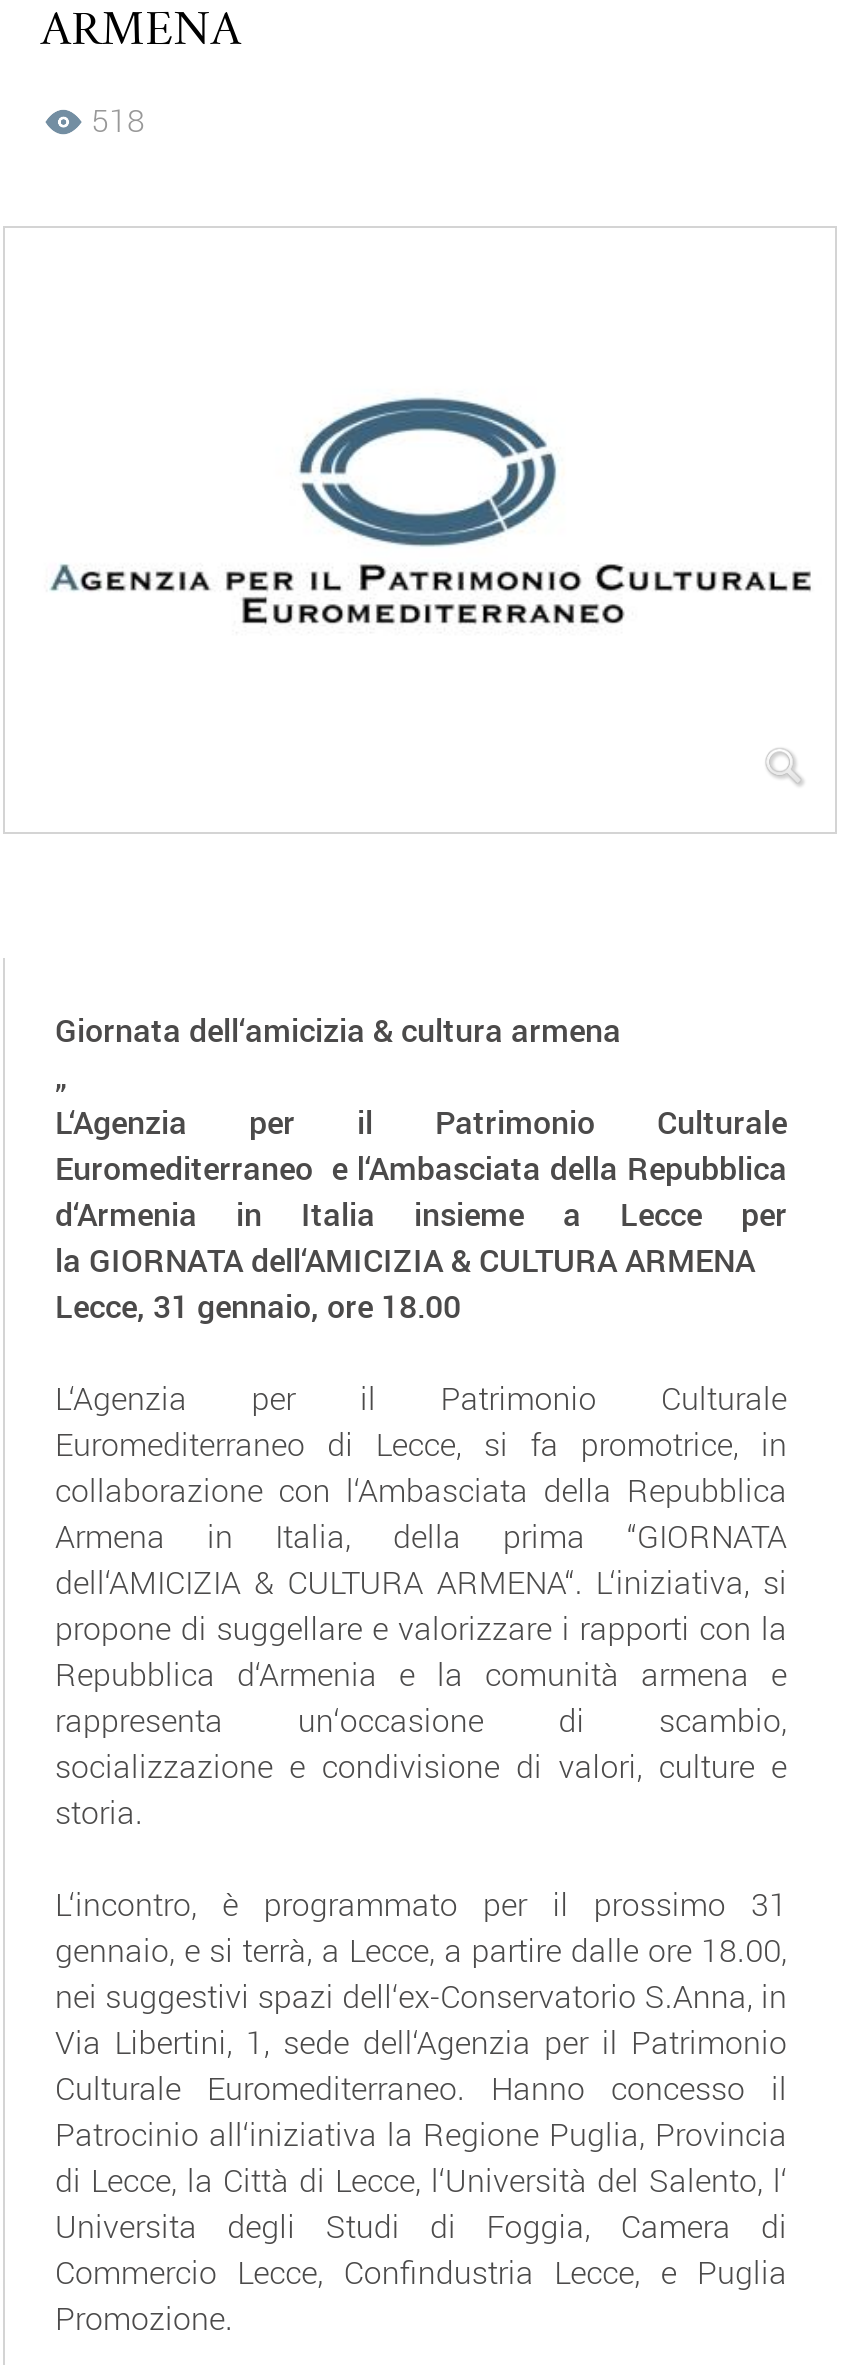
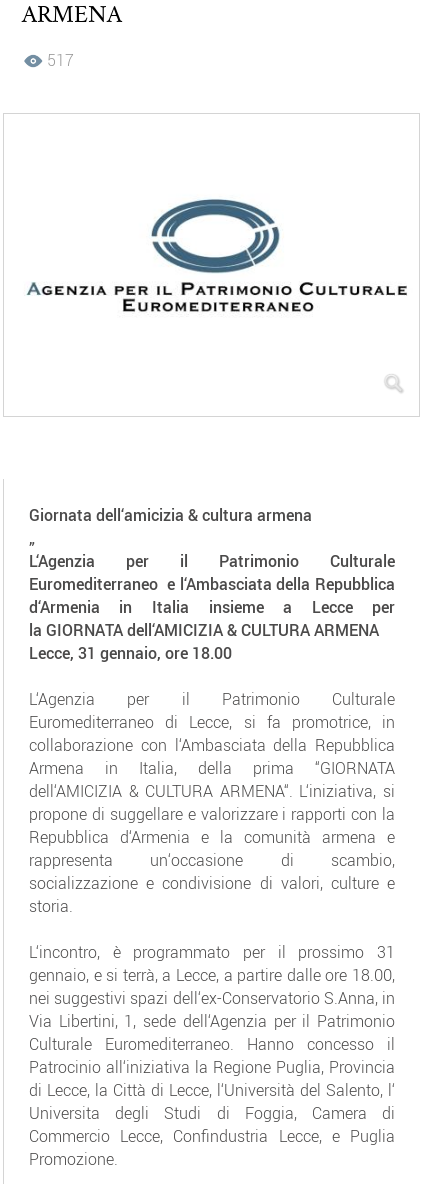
- 518
+ 517
